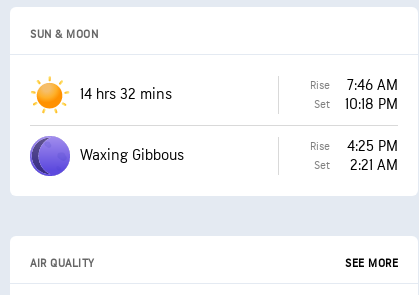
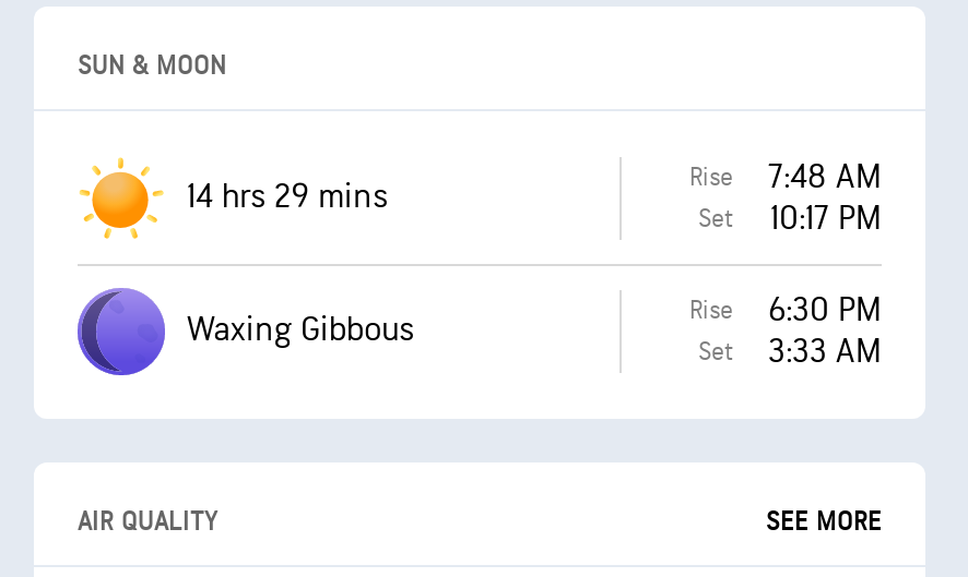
- Rise 7:46 AM
+ Rise 7:48 AM

- 14 hrs 32 mins
+ 14 hrs 29 mins

- Set 10:18 PM
+ Set 10:17 PM

- Rise 4:25 PM
+ Rise 6:30 PM

- Set 2:21 AM
+ Set 3:33 AM
